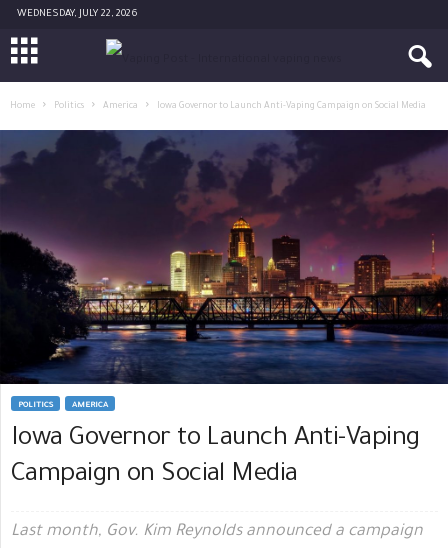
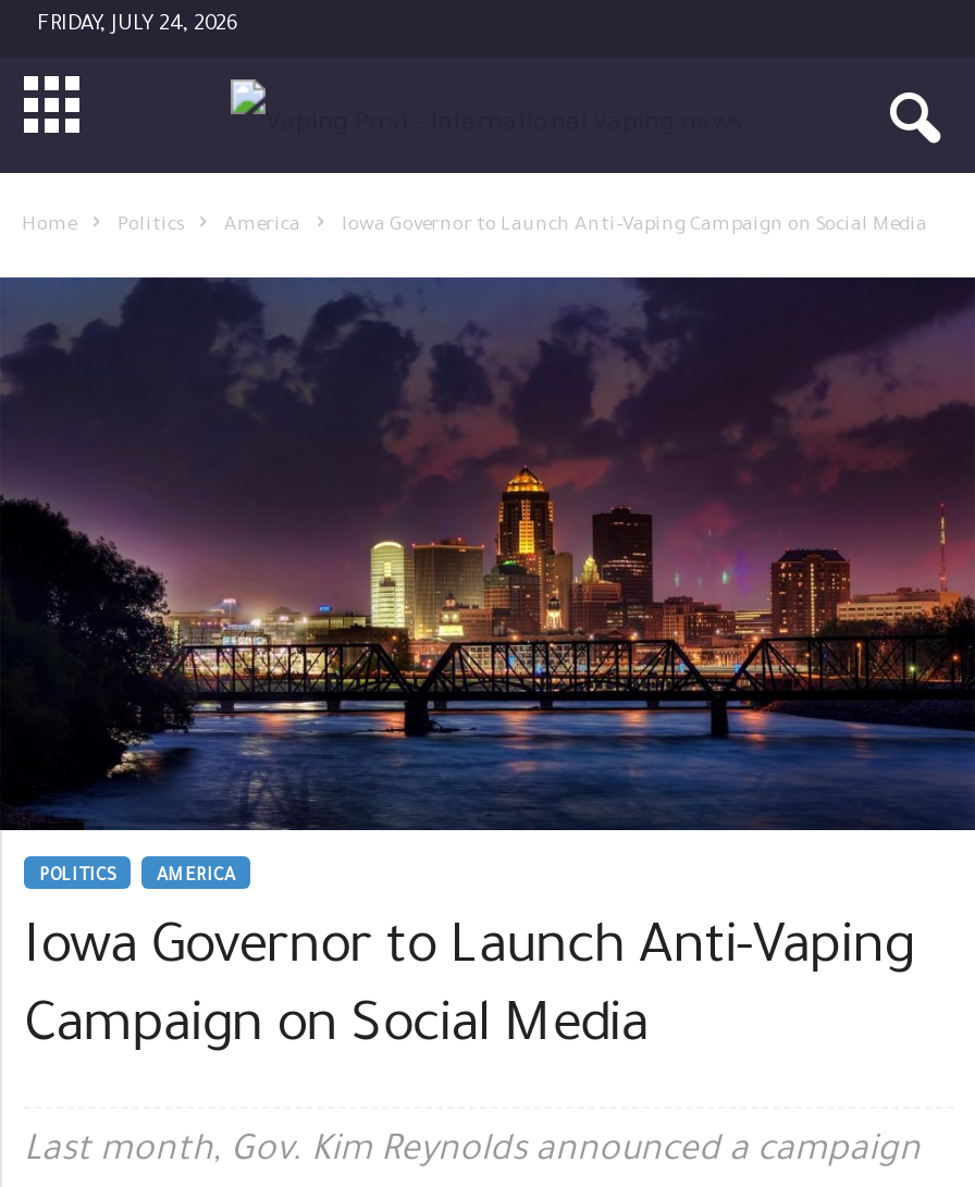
- WEDNESDAY, JULY 22, 2026
+ FRIDAY, JULY 24, 2026
